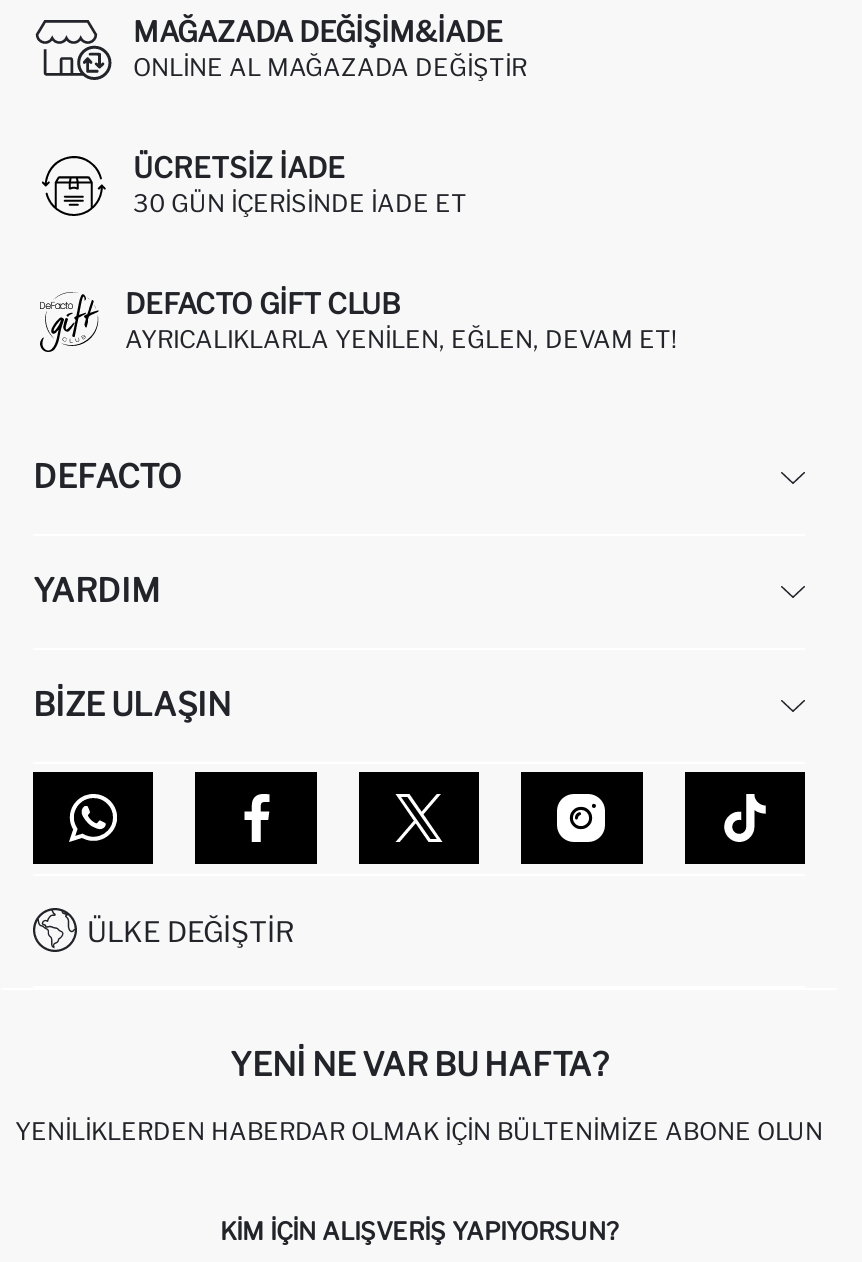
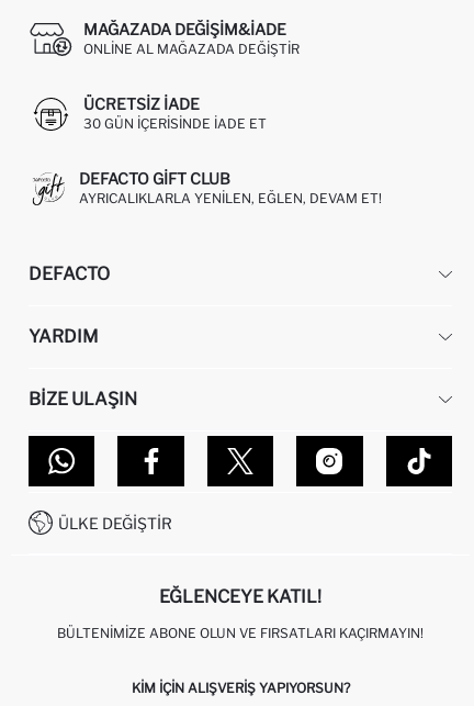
- YENI NE VAR BU HAFTA?
+ EĞLENCEYE KATIL!

- YENILIKLERDEN HABERDAR OLMAK İÇIN BÜLTENIMIZE ABONE OLUN
+ BÜLTENIMIZE ABONE OLUN VE FIRSATLARI KAÇIRMAYIN!
